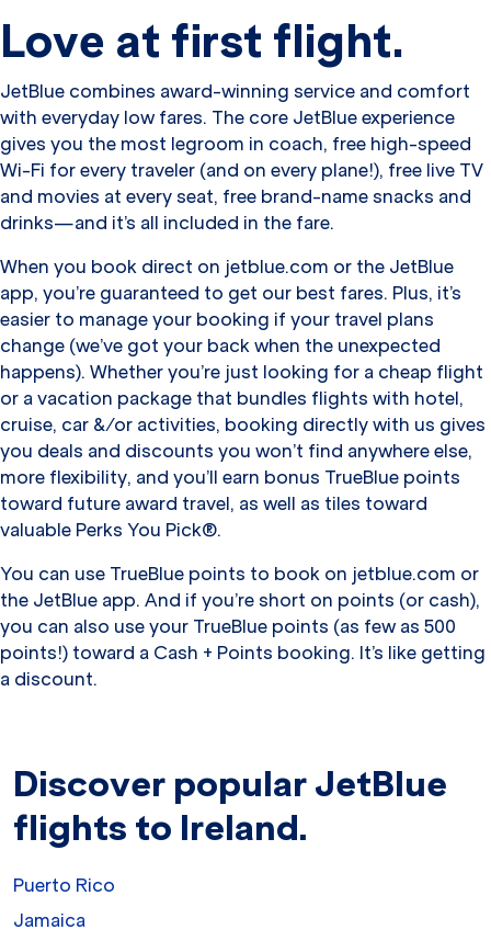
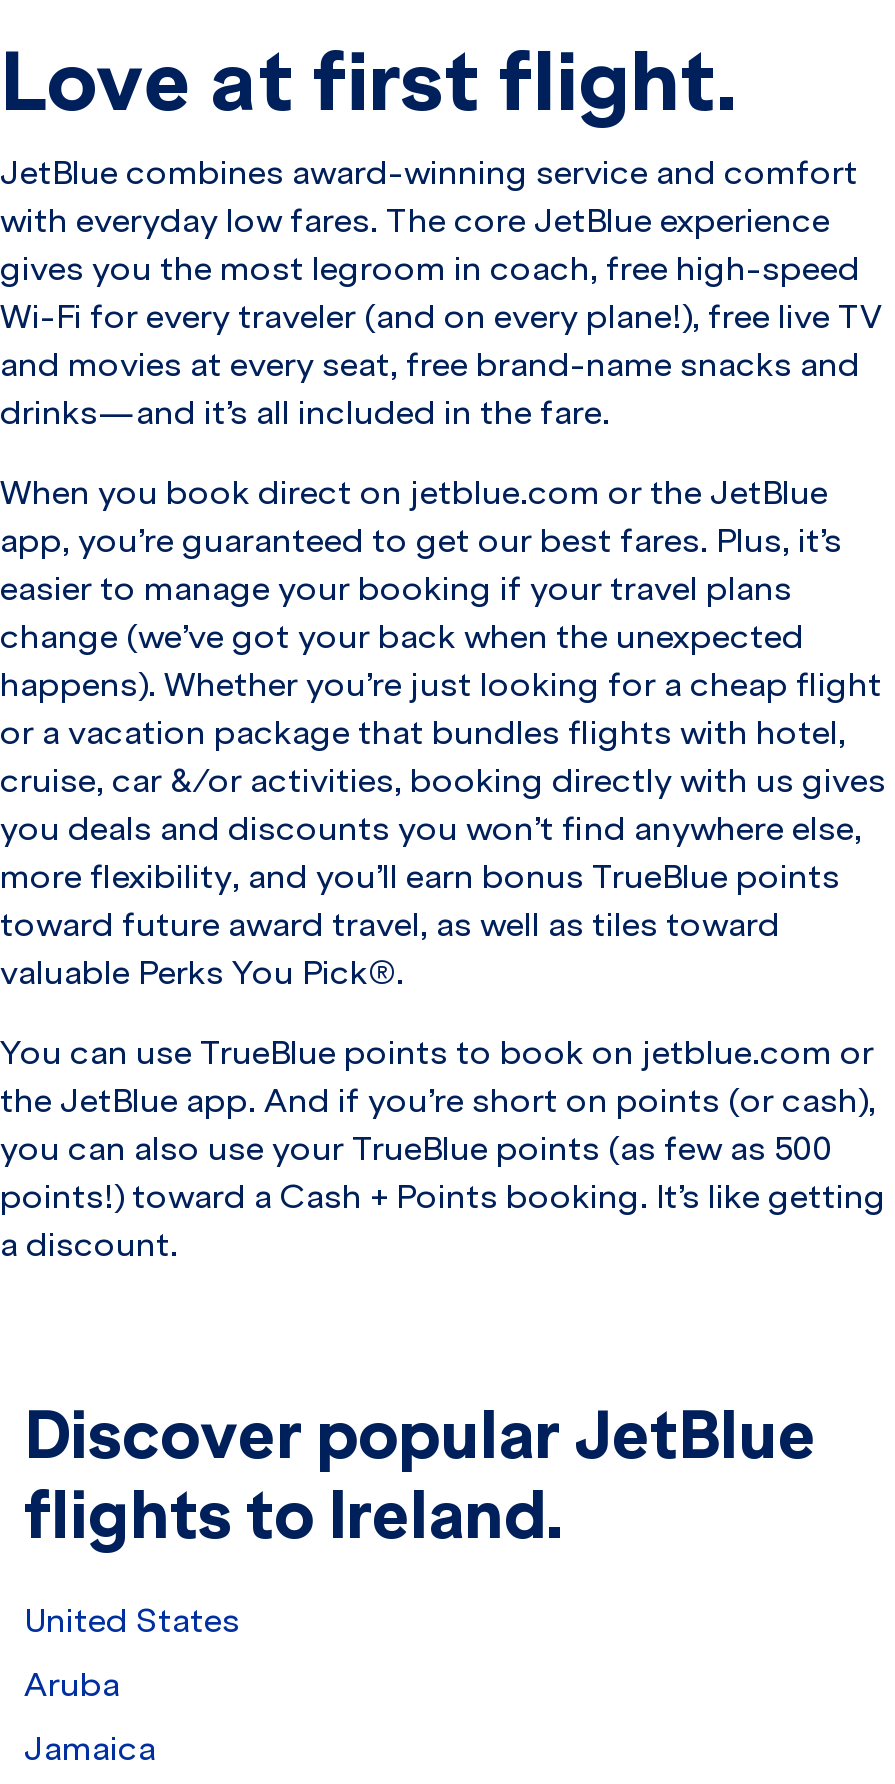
- Puerto Rico
+ United States
+ Aruba
